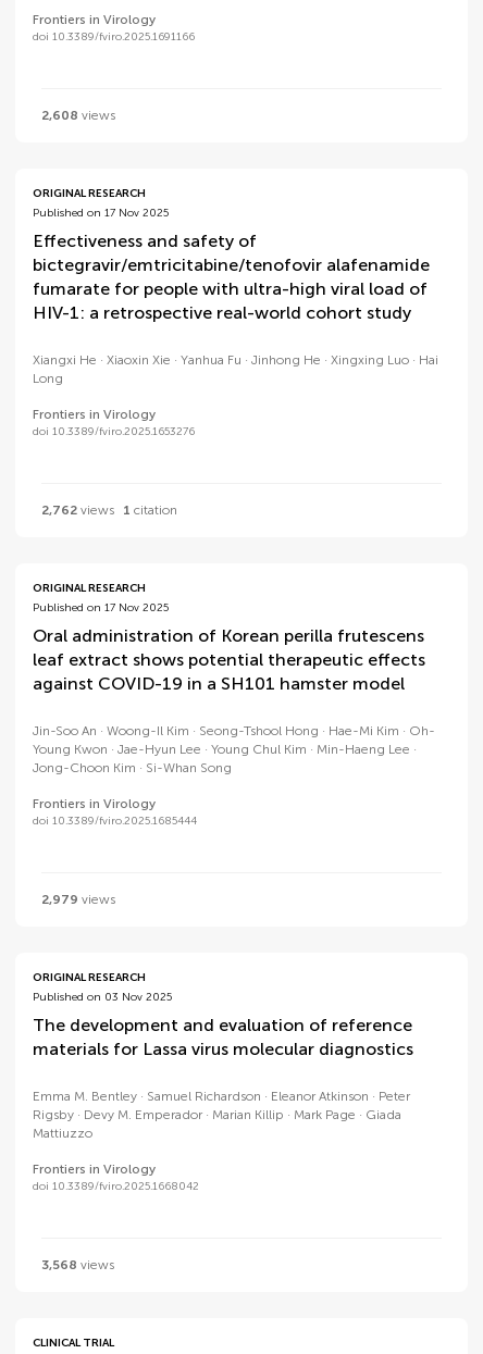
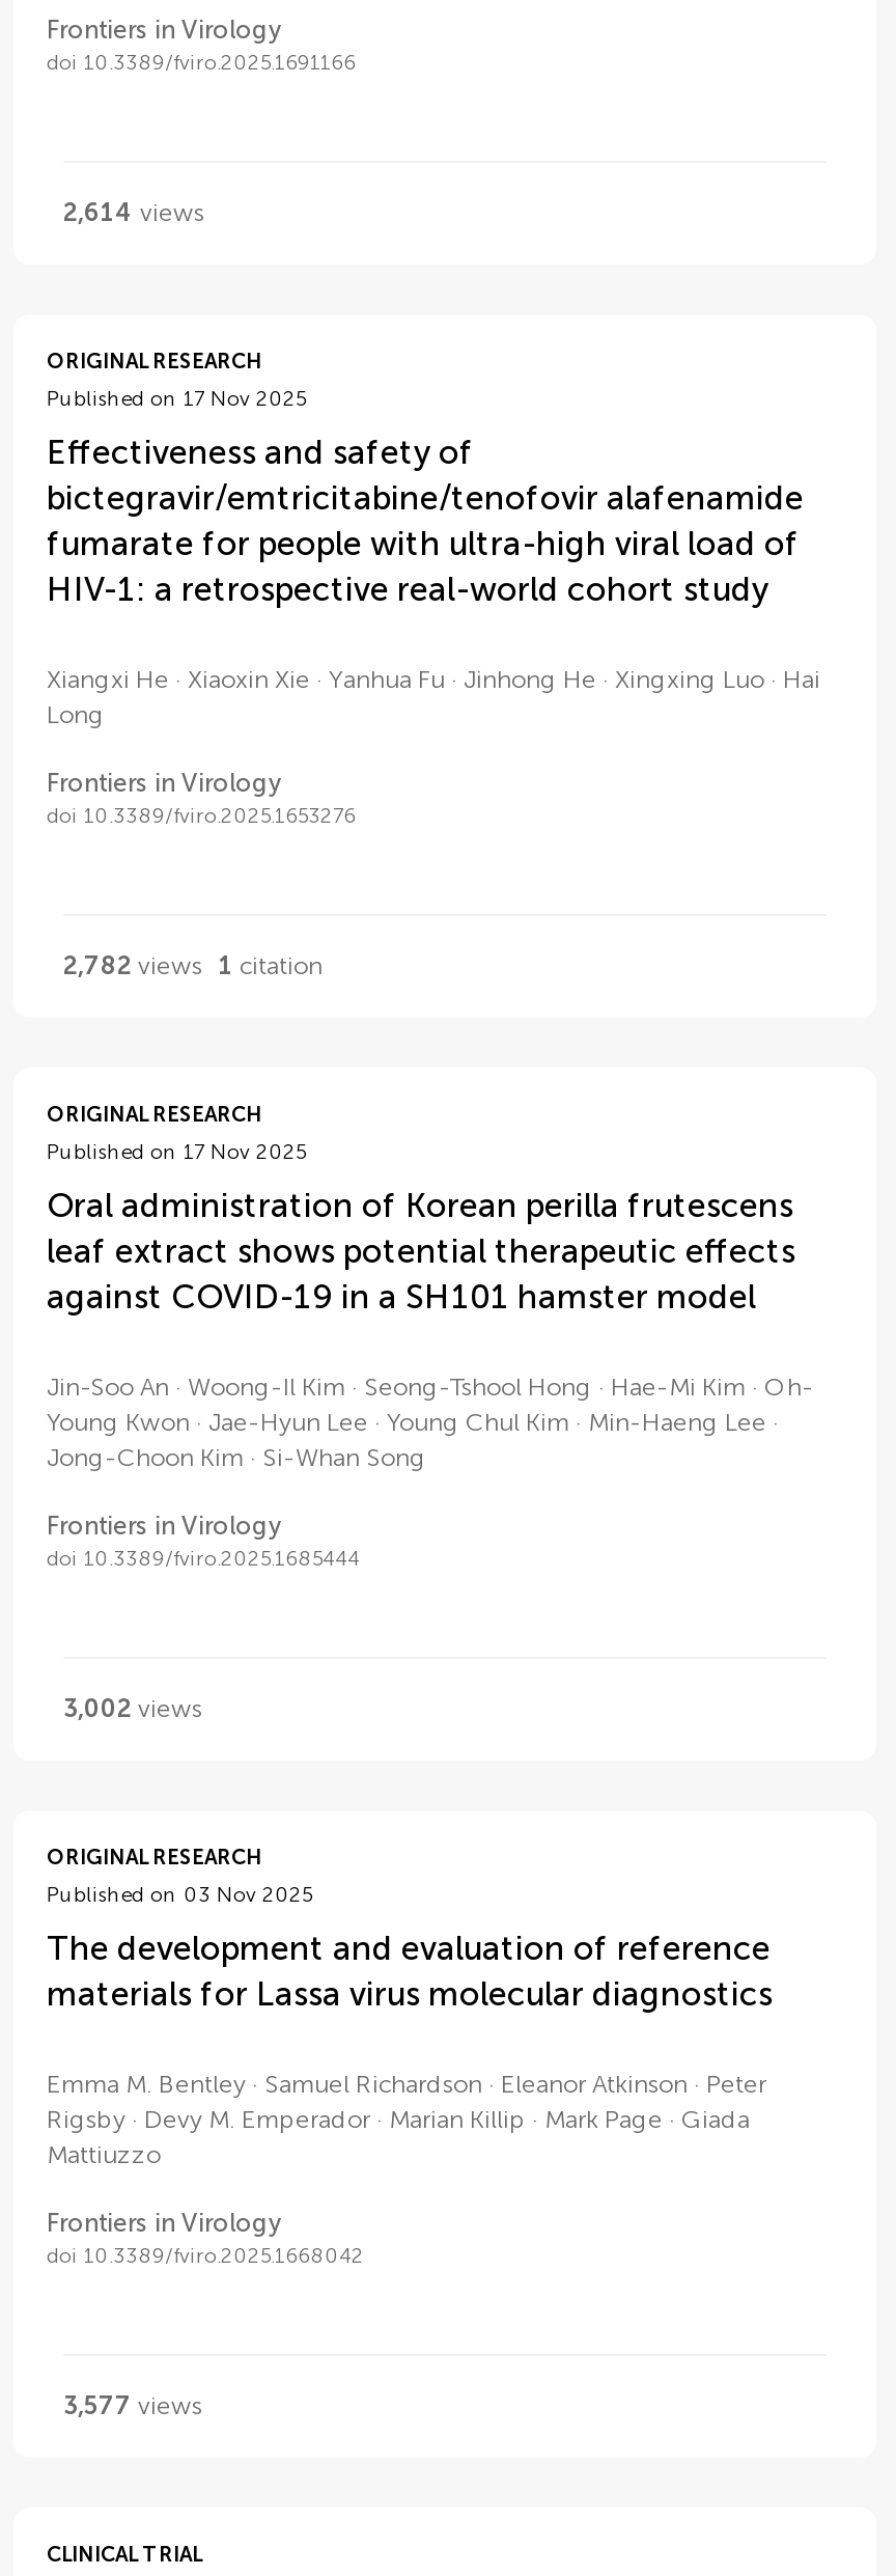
- 2,608 views
+ 2,614 views

- 2,762 views 1 citation
+ 2,782 views 1 citation

- 2,979 views
+ 3,002 views

- 3,568 views
+ 3,577 views
